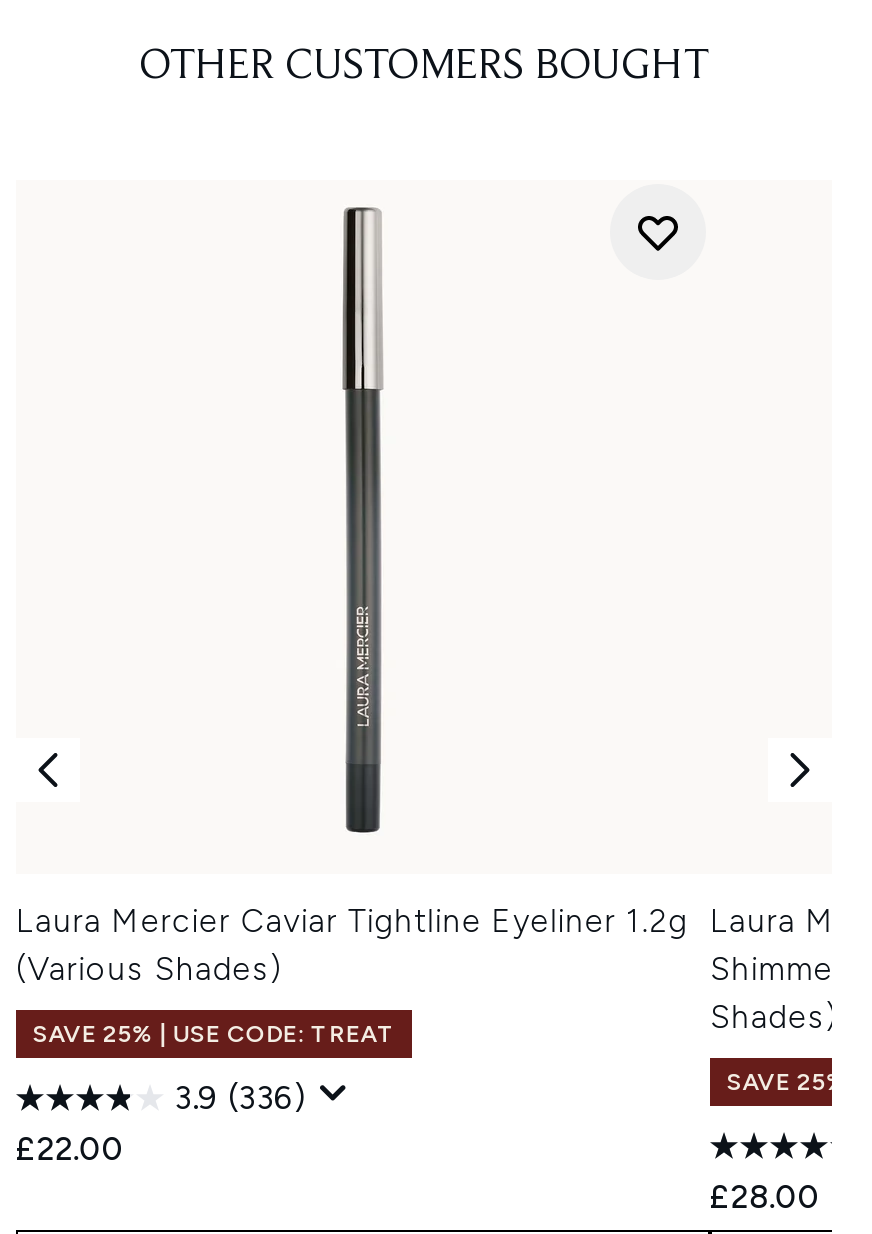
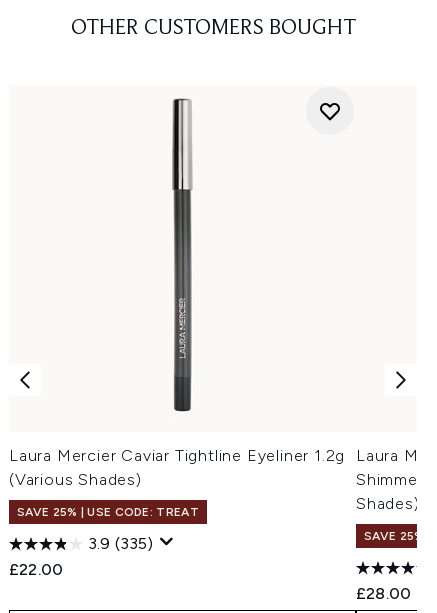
- 3.9 (336)
+ 3.9 (335)
